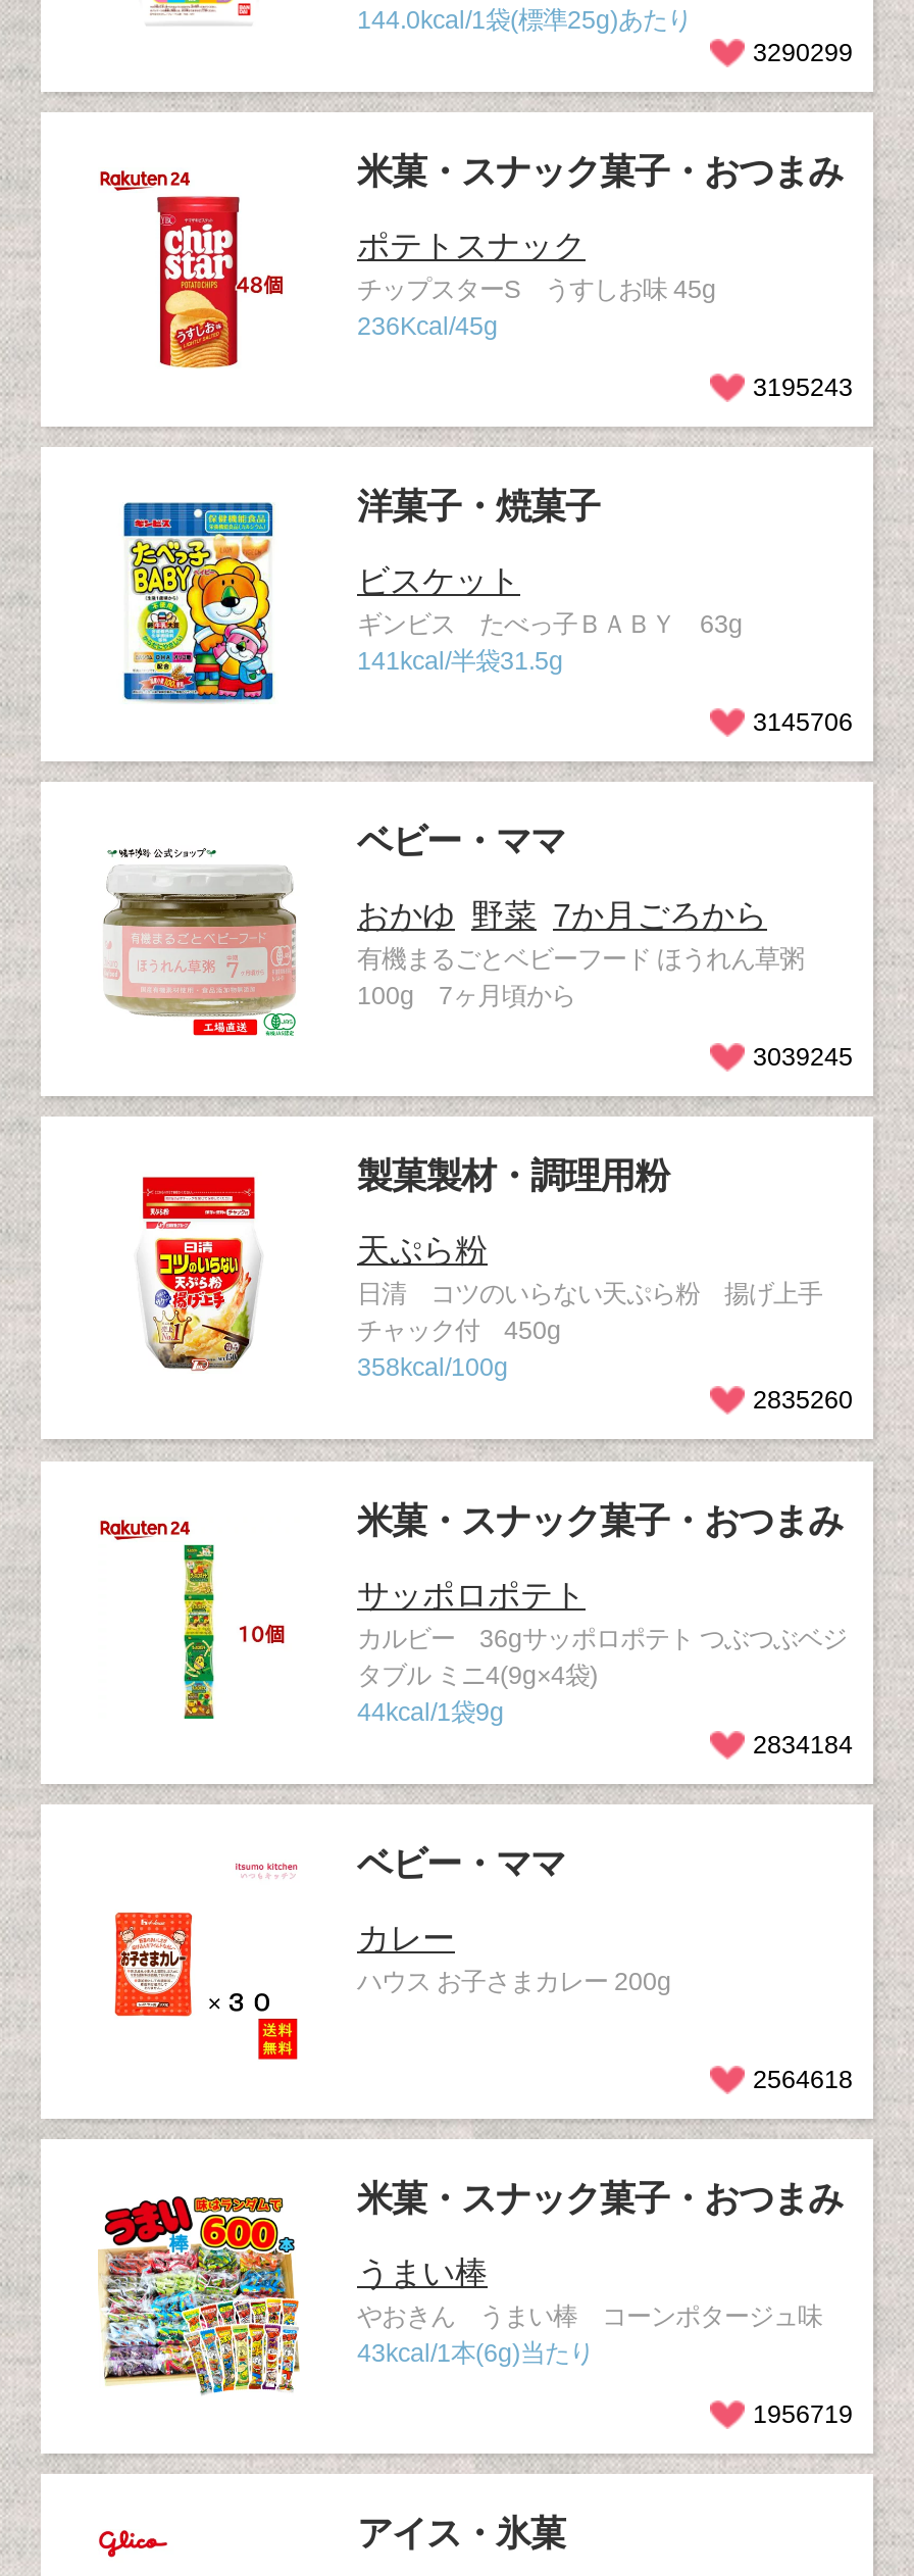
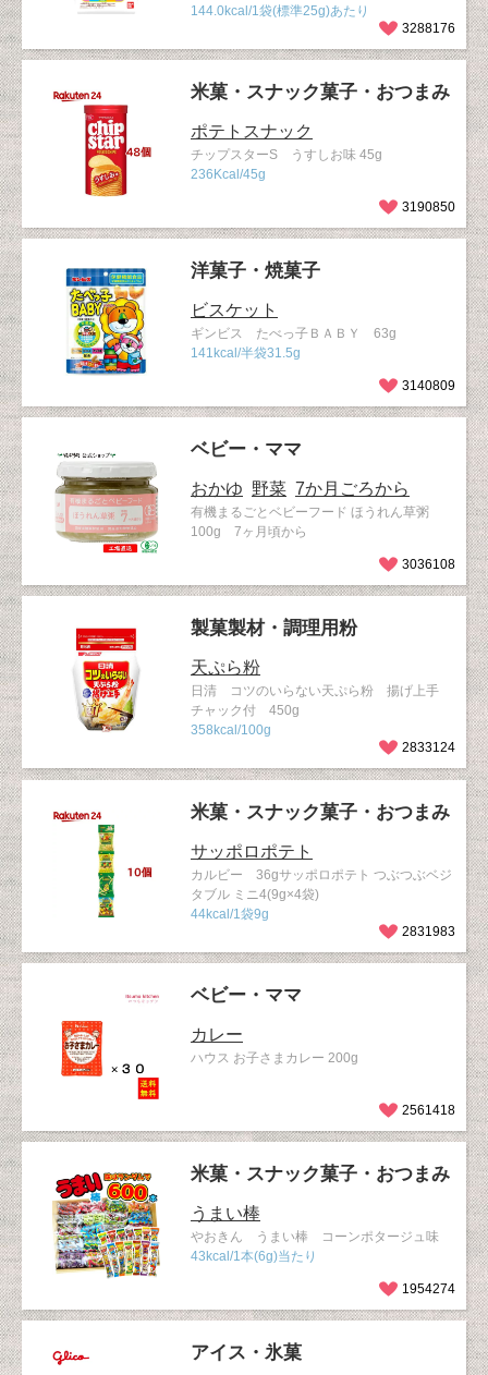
- 3290299
+ 3288176

- 3195243
+ 3190850

- 3145706
+ 3140809

- 3039245
+ 3036108

- 2835260
+ 2833124

- 2834184
+ 2831983

- 2564618
+ 2561418

- 1956719
+ 1954274
